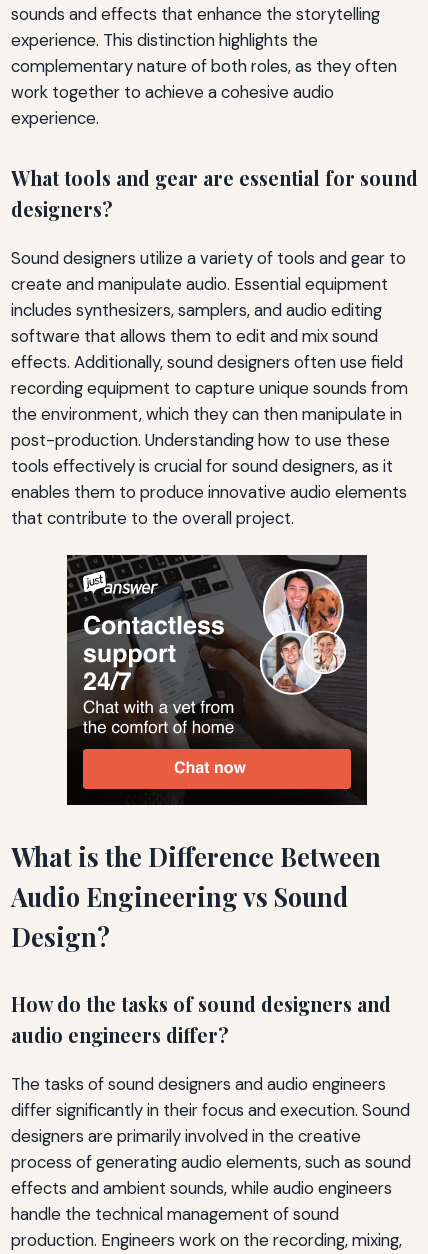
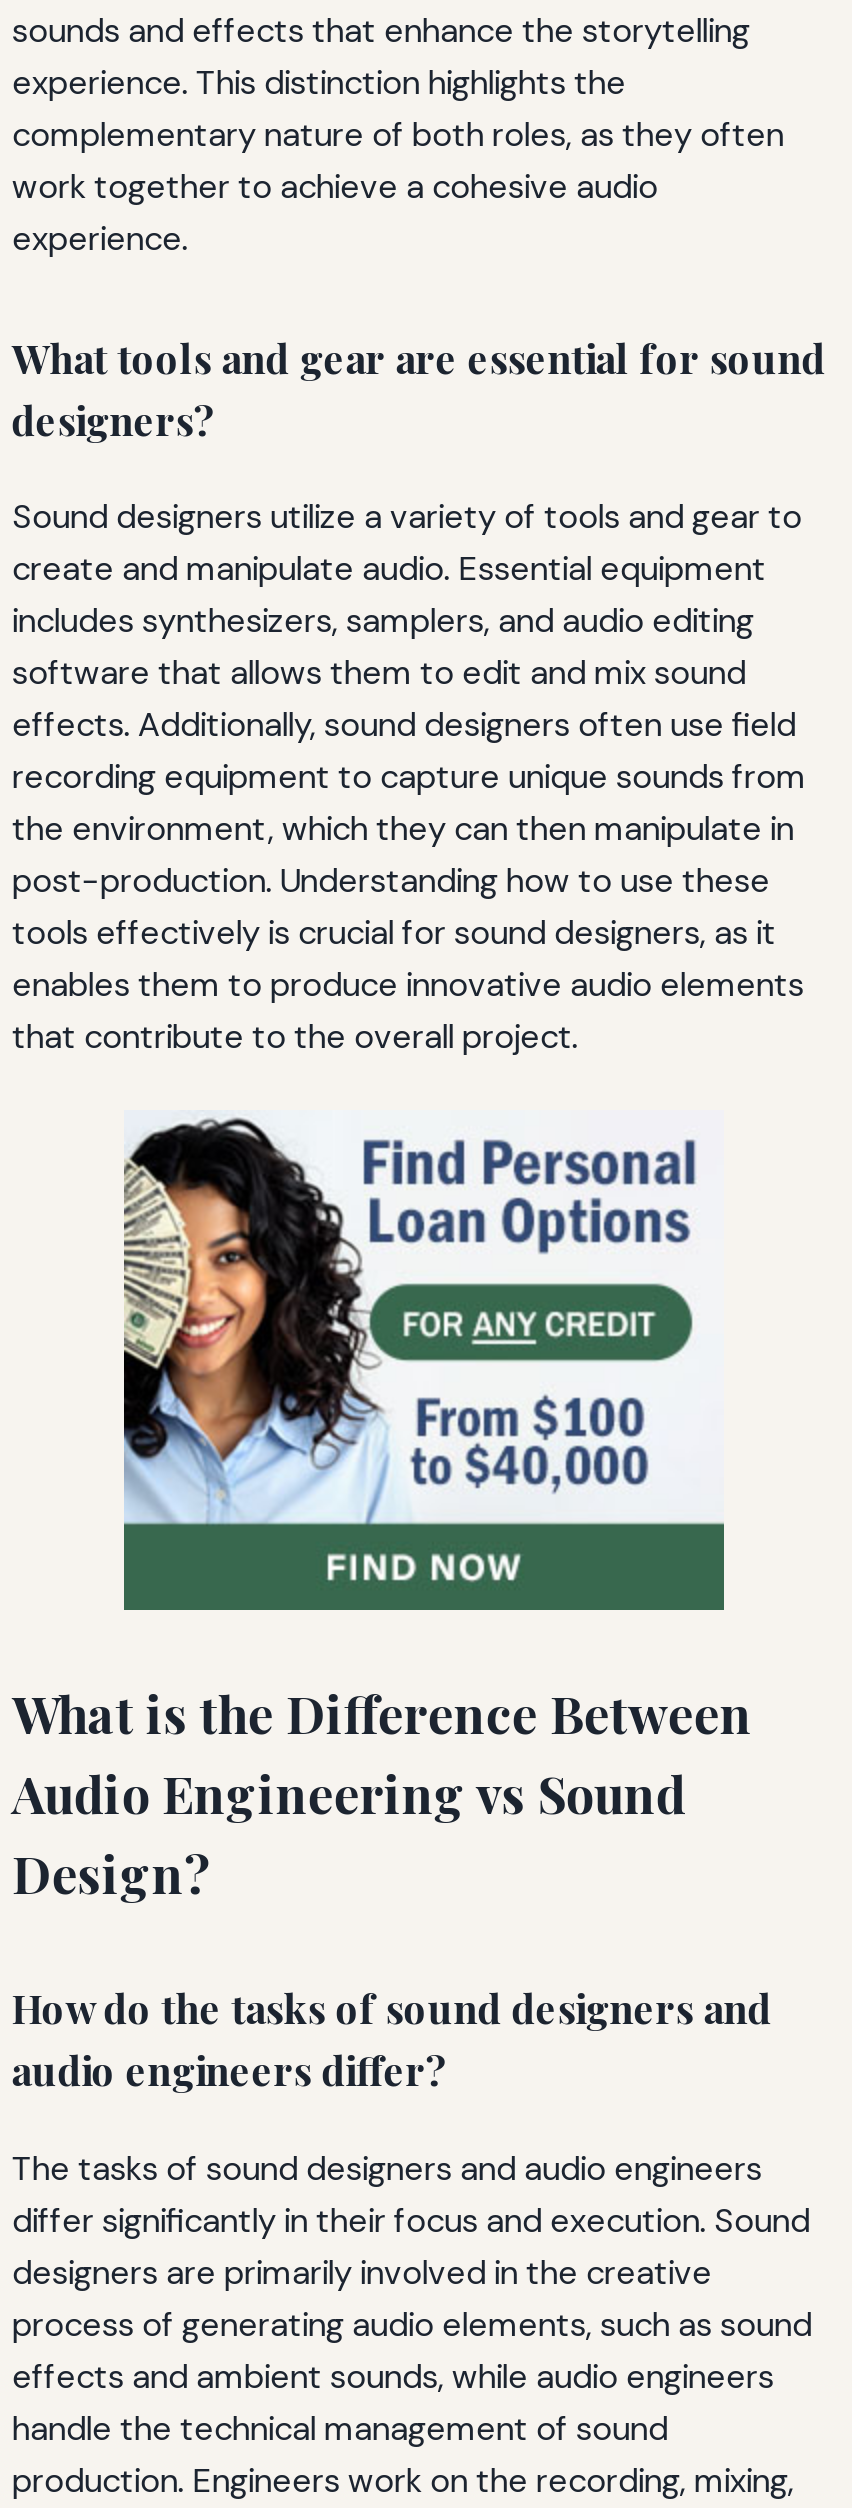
- [image]
+ [image]
